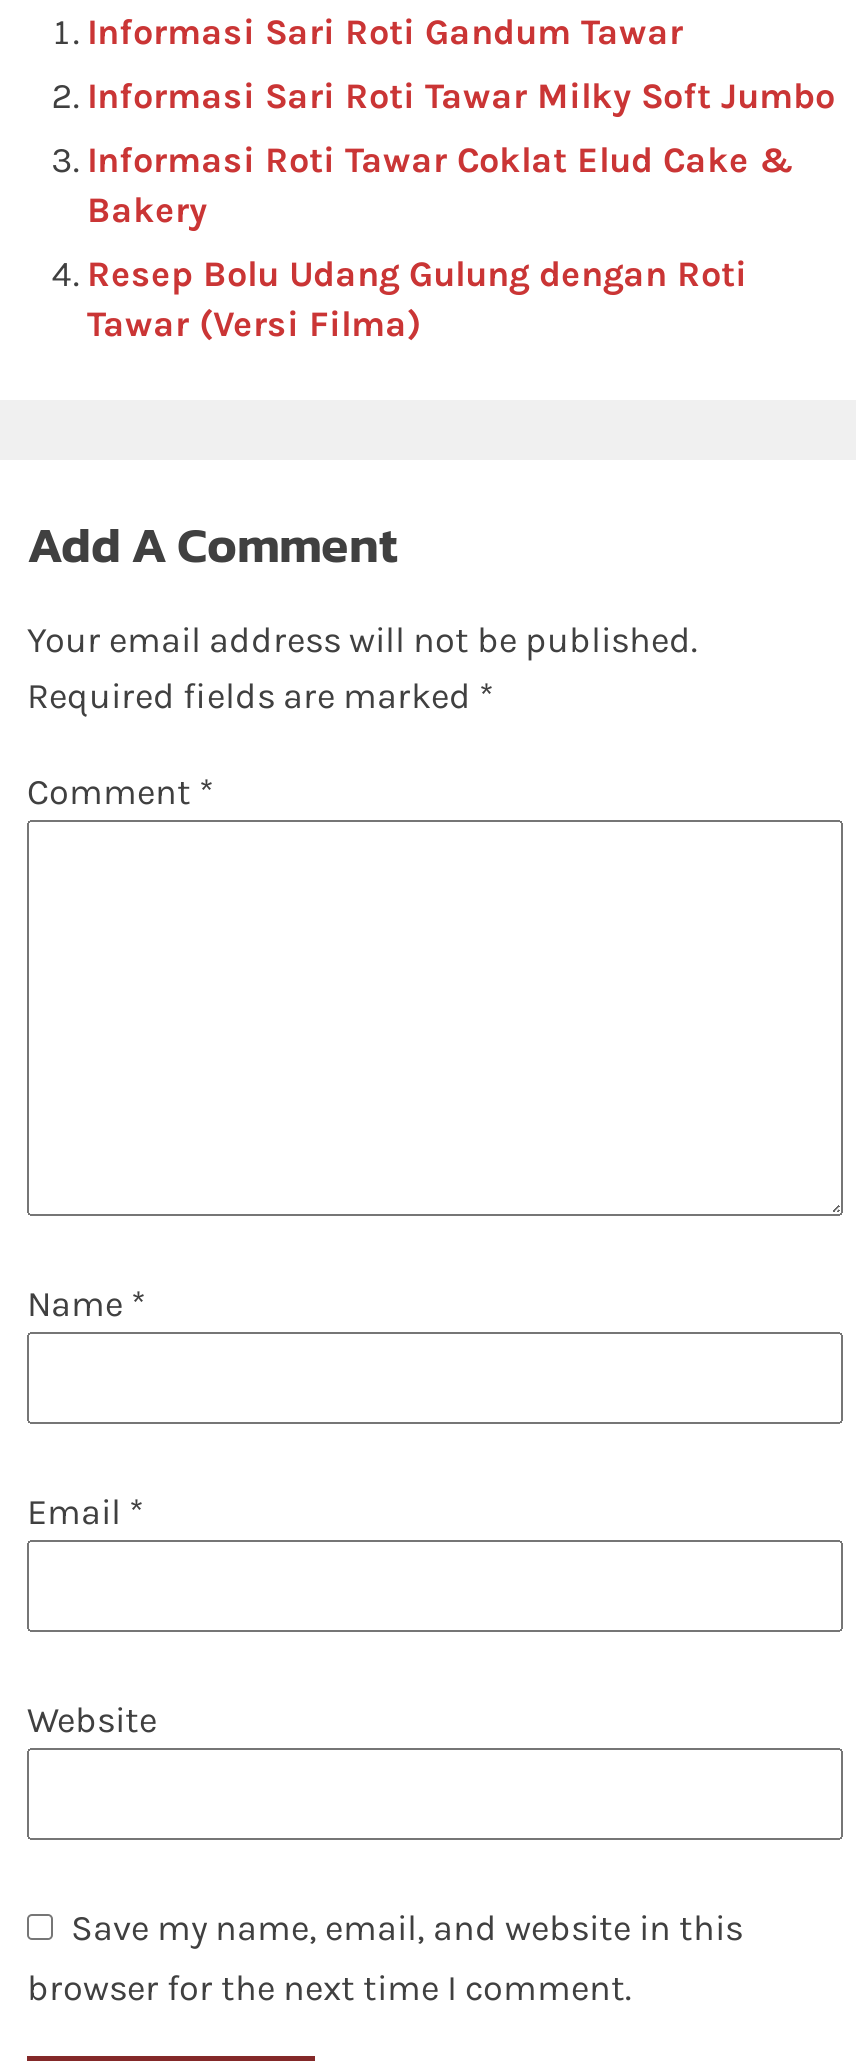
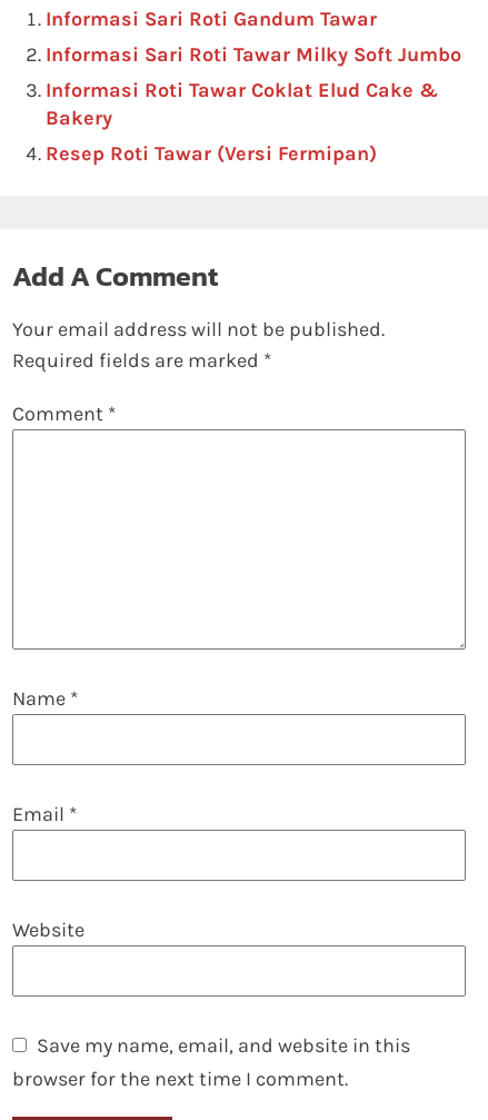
- Resep Bolu Udang Gulung dengan Roti
- Tawar (Versi Filma)
+ Resep Roti Tawar (Versi Fermipan)
